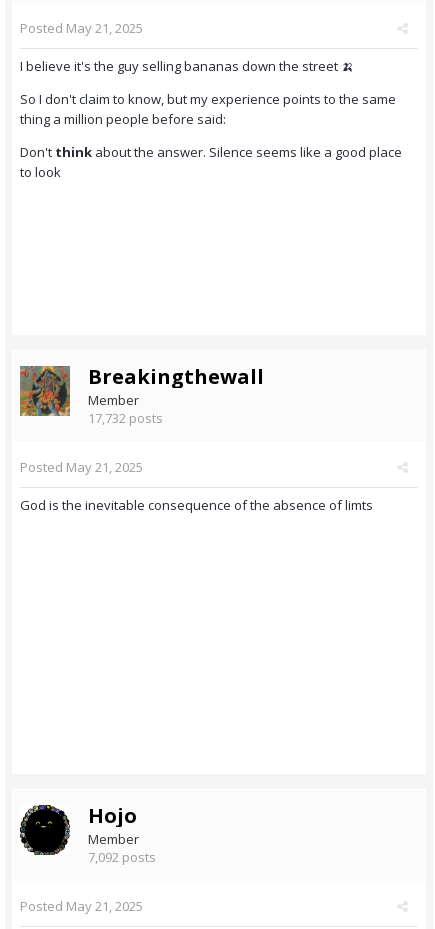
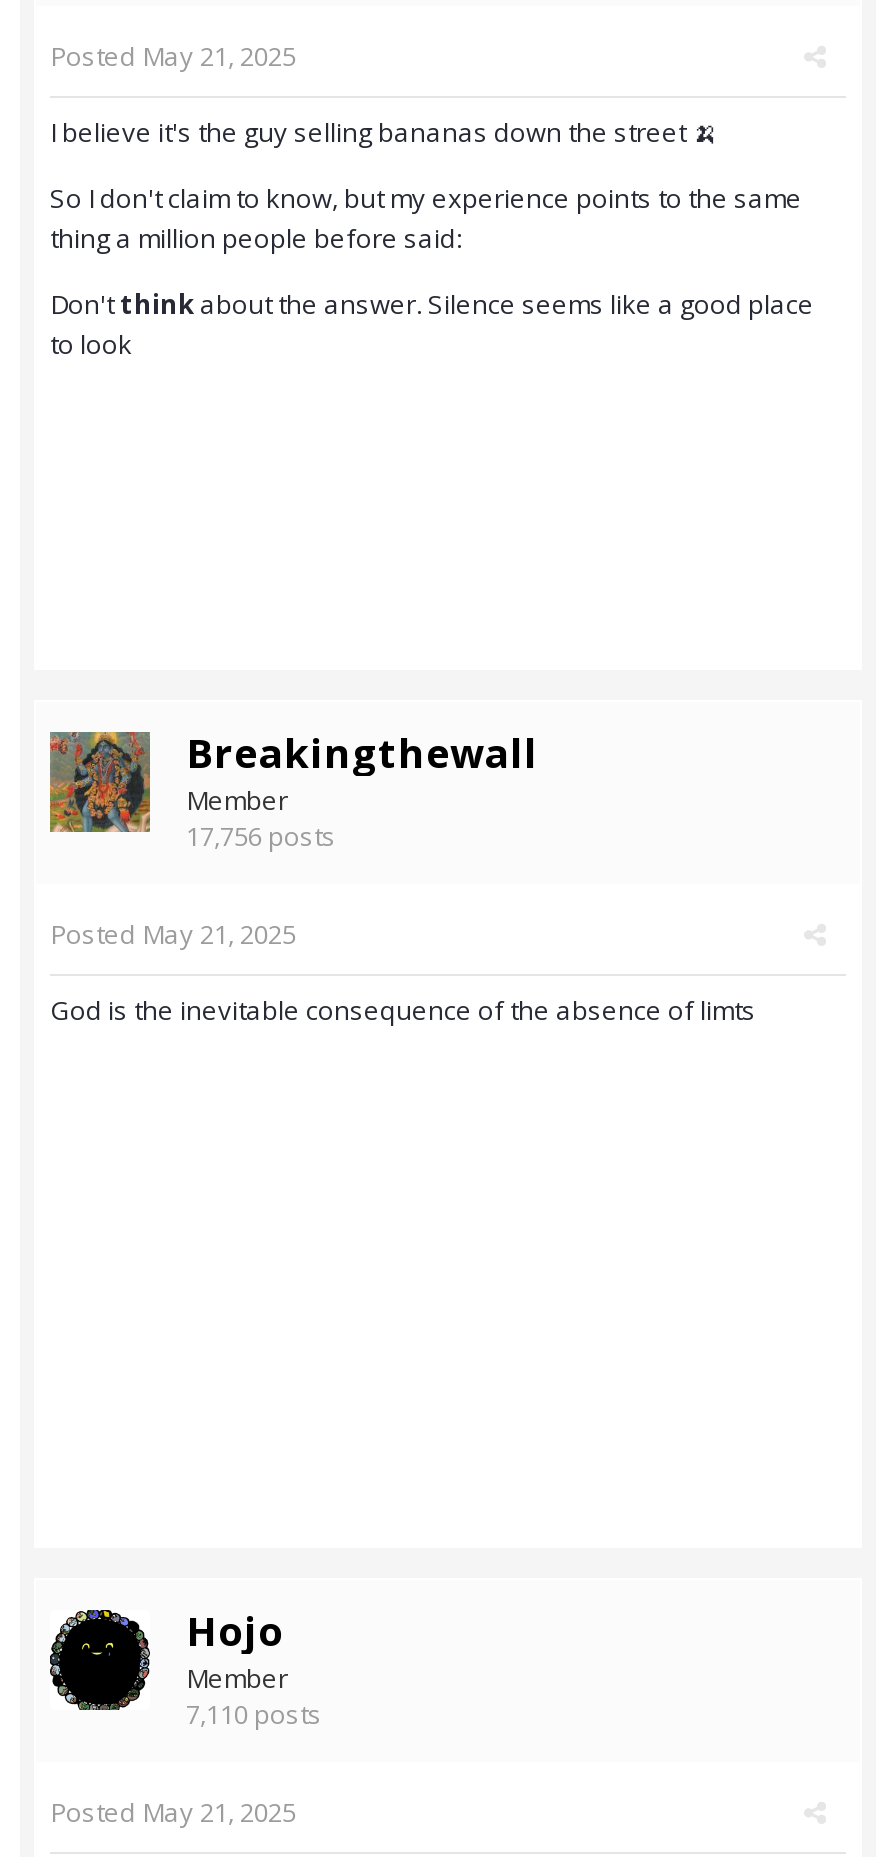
- 17,732 posts
+ 17,756 posts

- 7,092 posts
+ 7,110 posts
